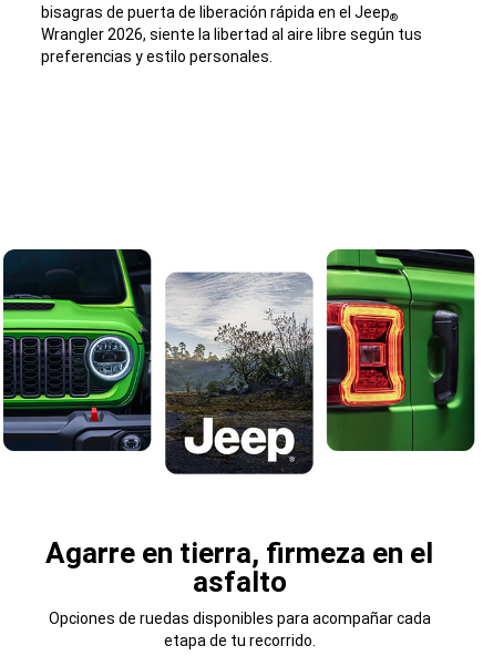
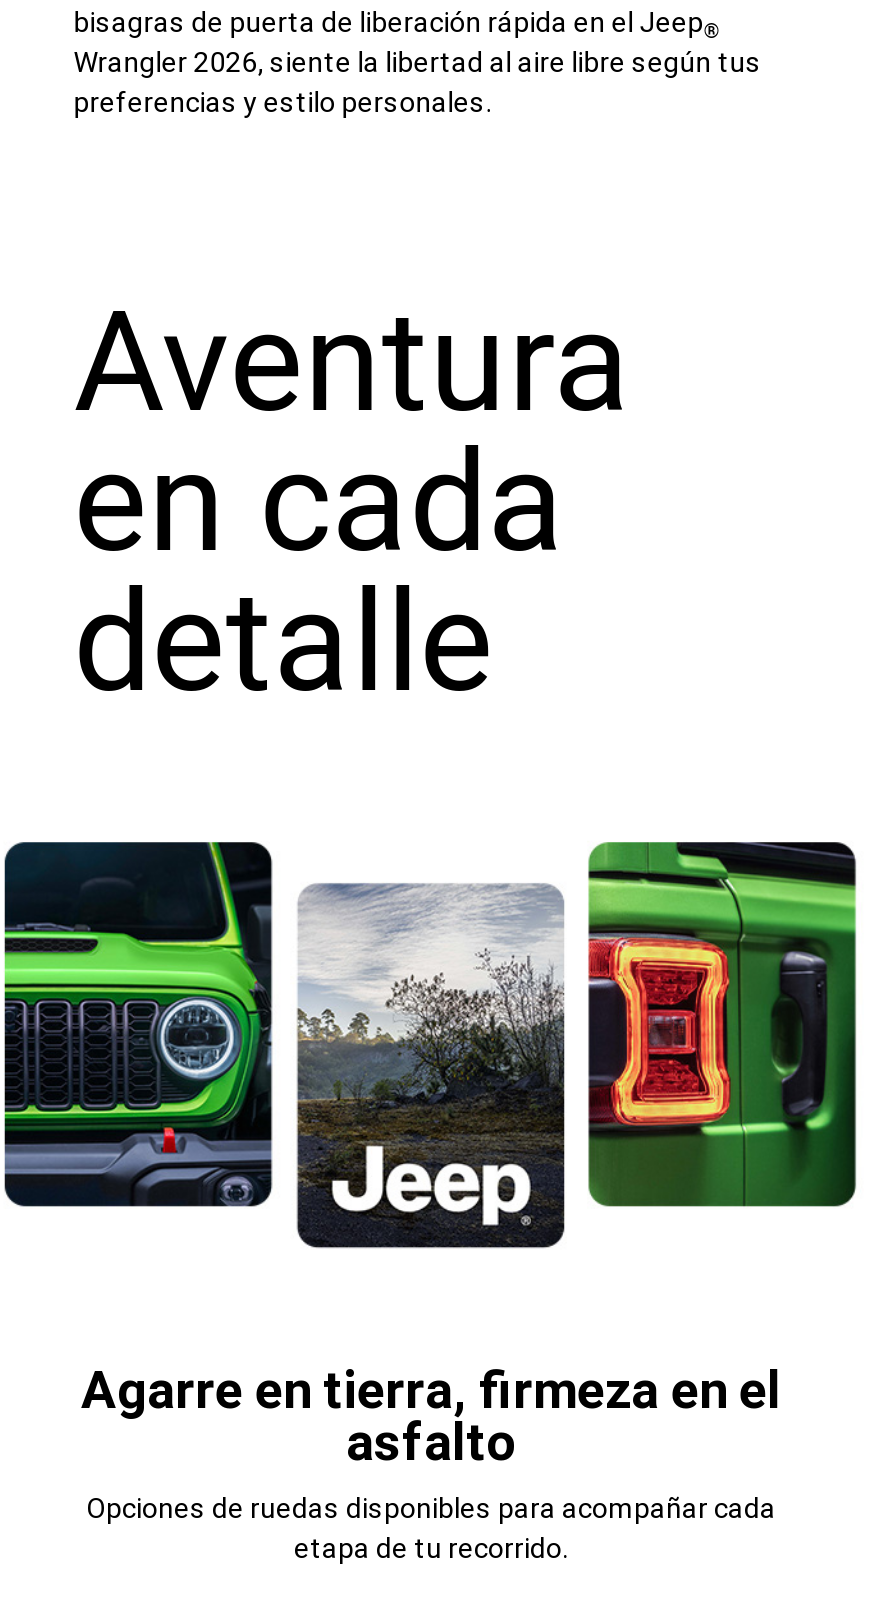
+ Aventura
+ en cada
+ detalle
